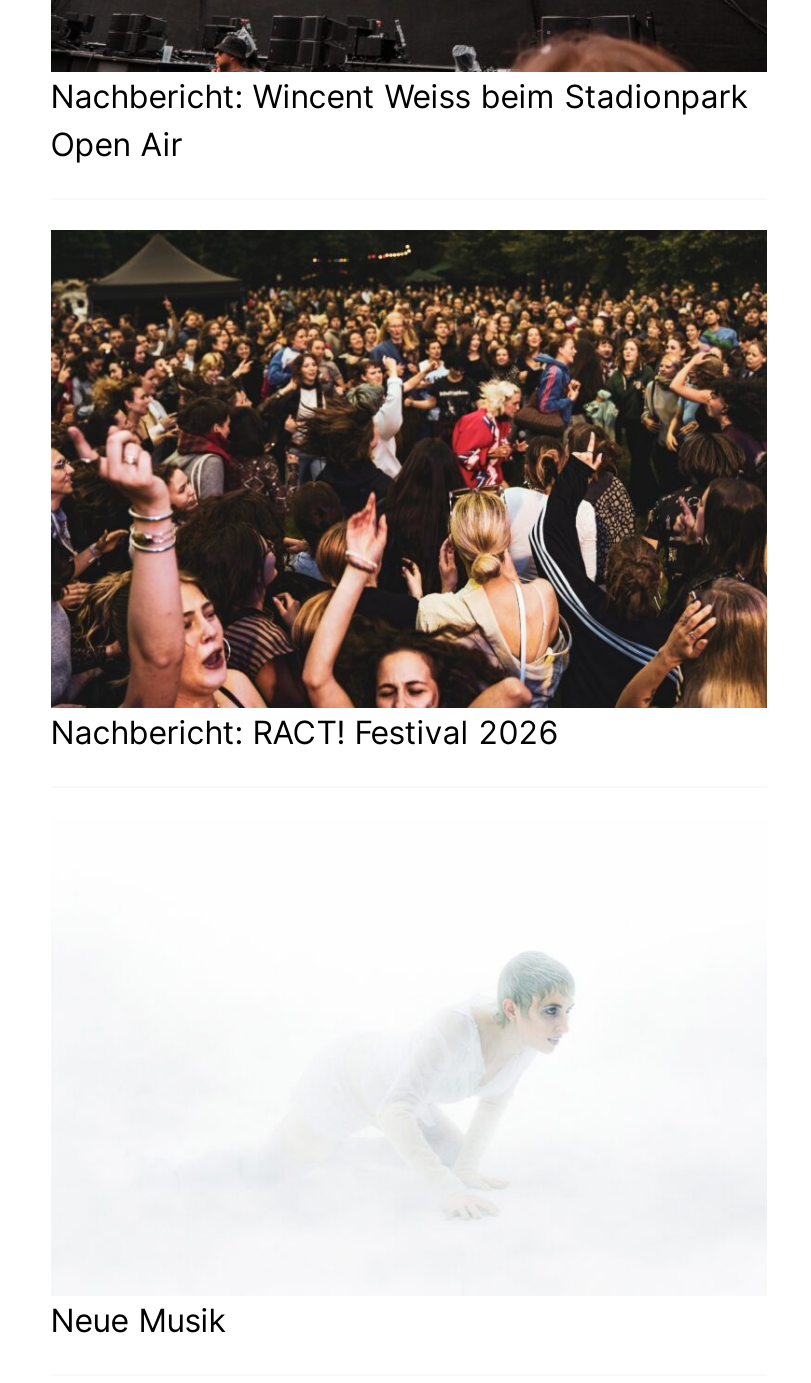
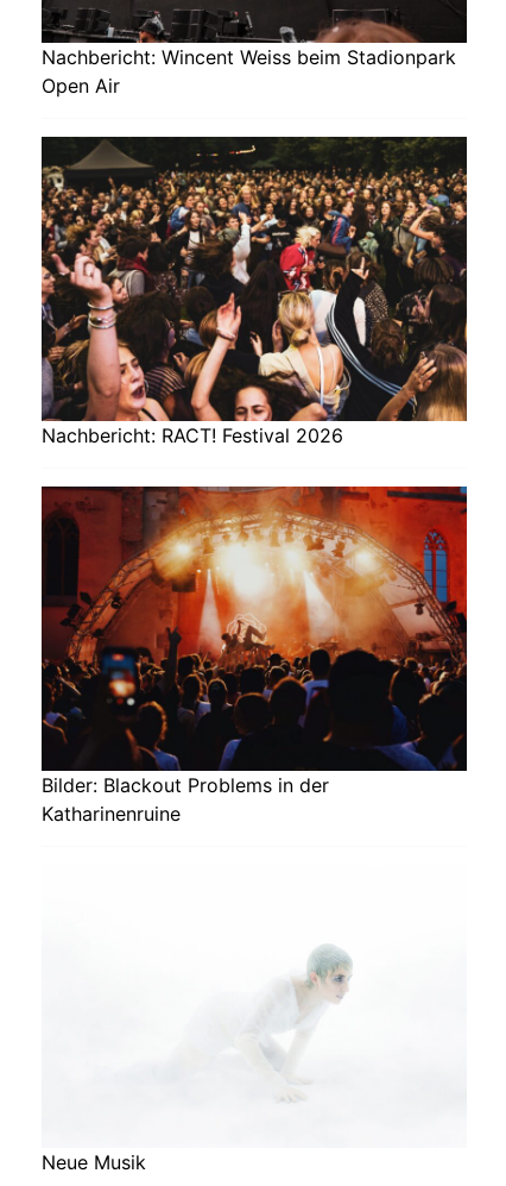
+ [image]
+ Bilder: Blackout Problems in der
+ Katharinenruine
